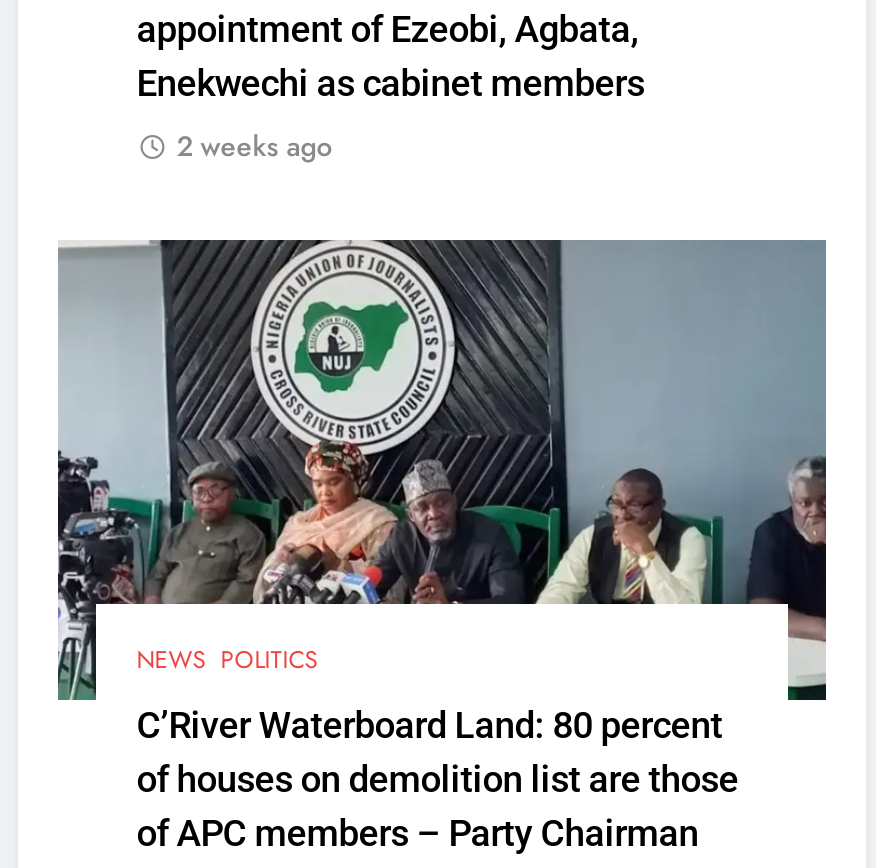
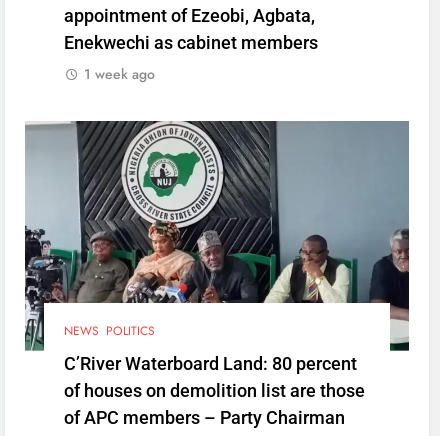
- 2 weeks ago
+ 1 week ago
